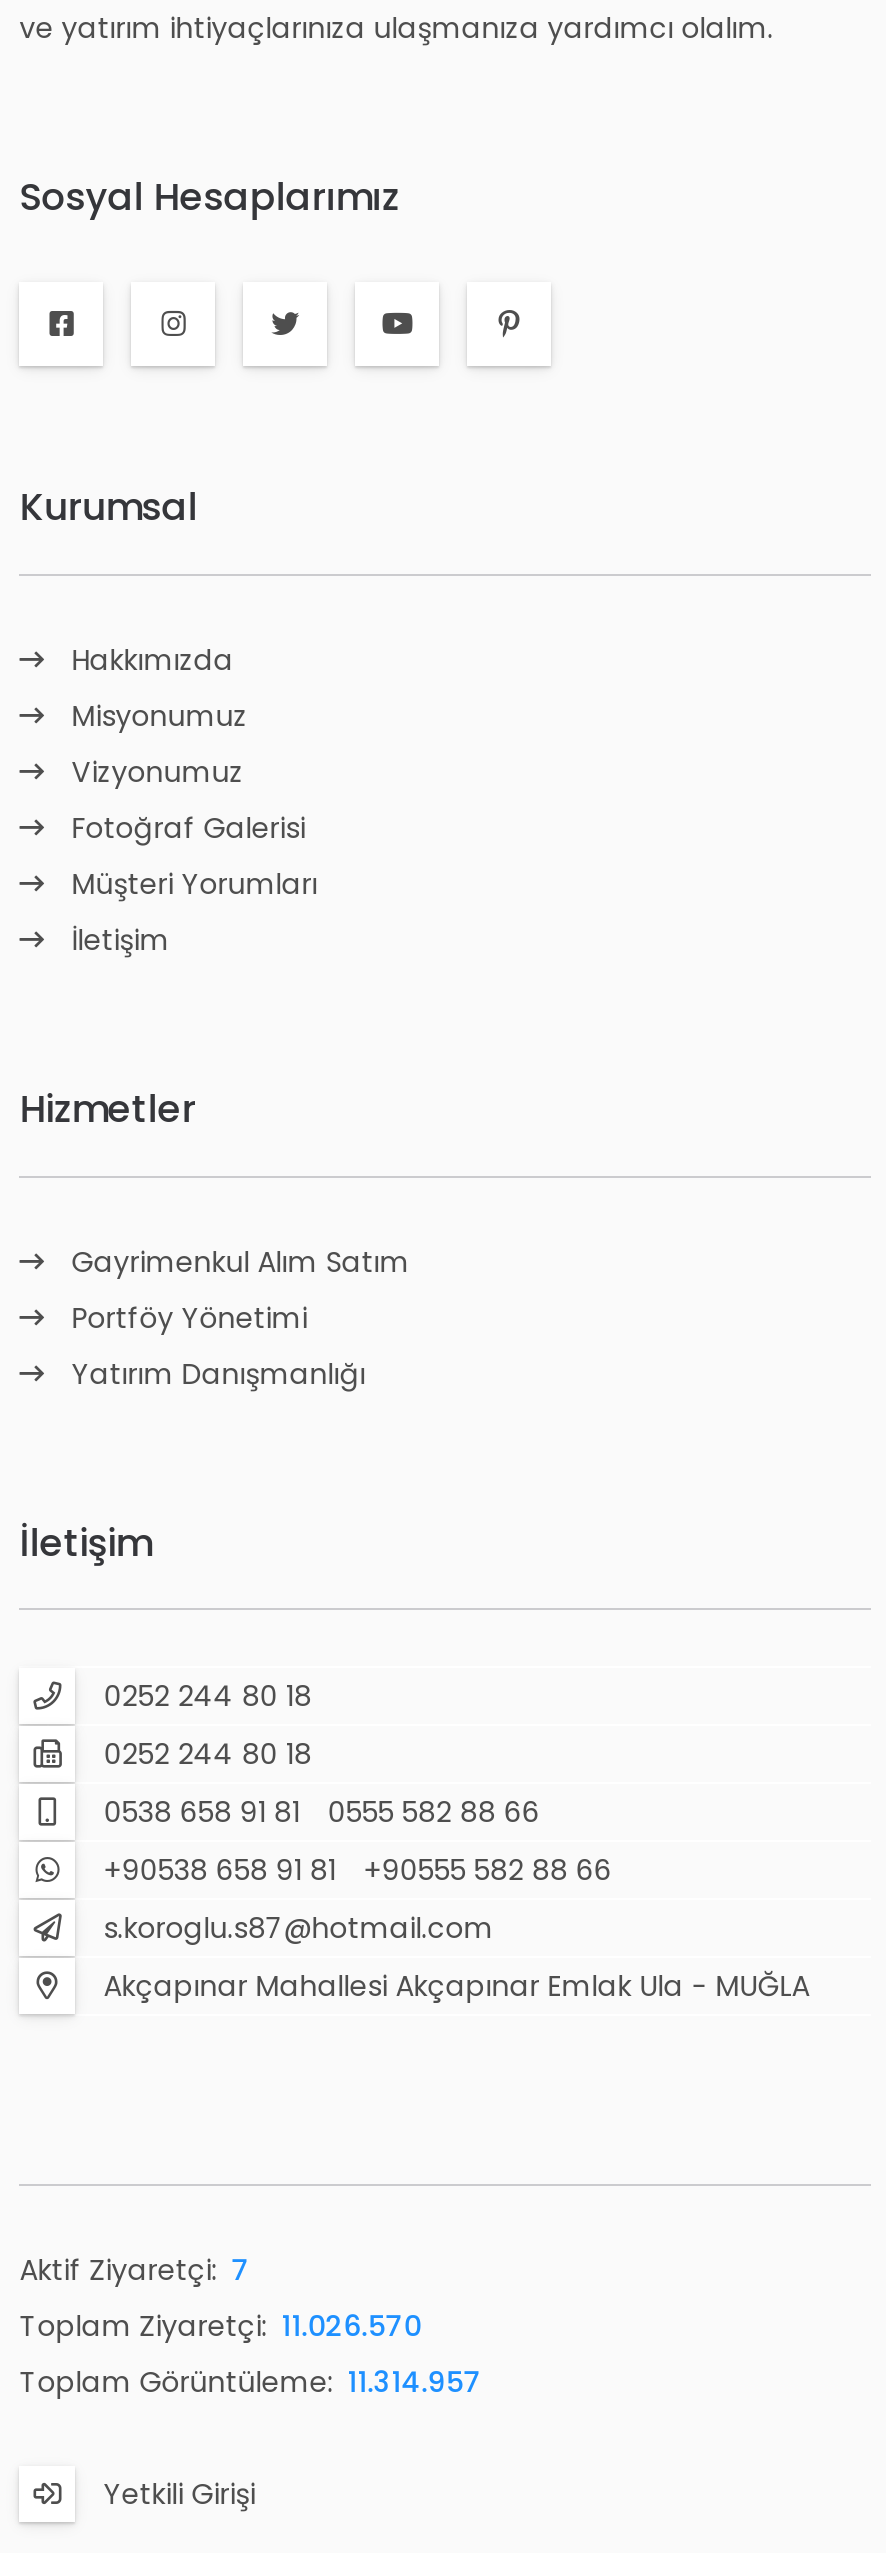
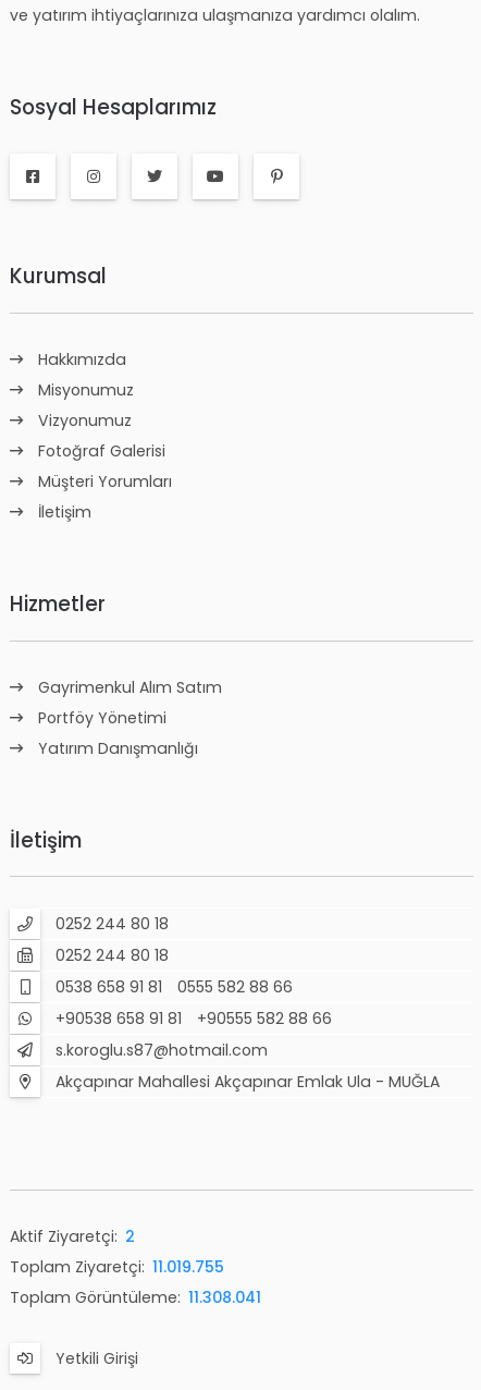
- Aktif Ziyaretçi: 7
+ Aktif Ziyaretçi: 2

- Toplam Ziyaretçi: 11.026.570
+ Toplam Ziyaretçi: 11.019.755

- Toplam Görüntüleme: 11.314.957
+ Toplam Görüntüleme: 11.308.041
